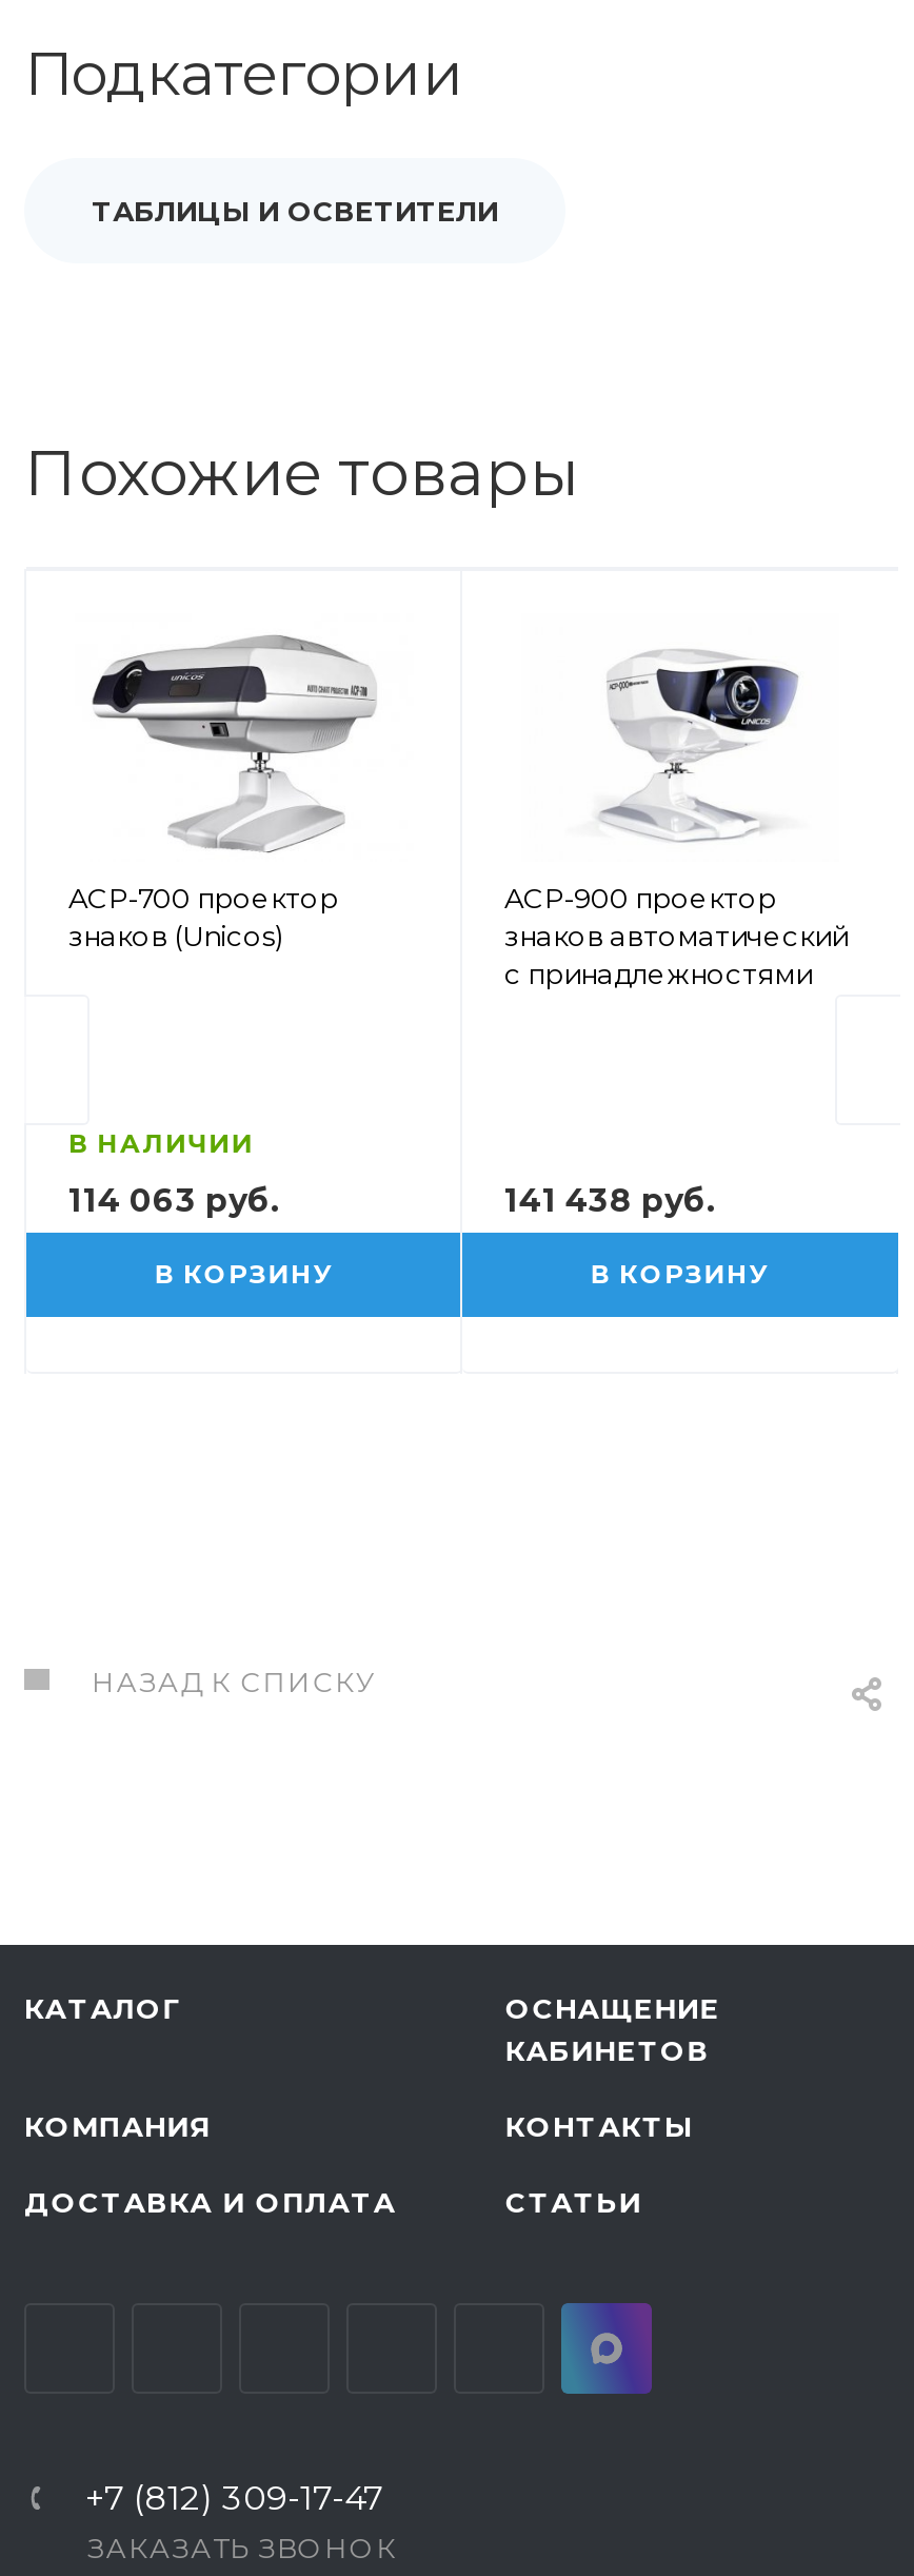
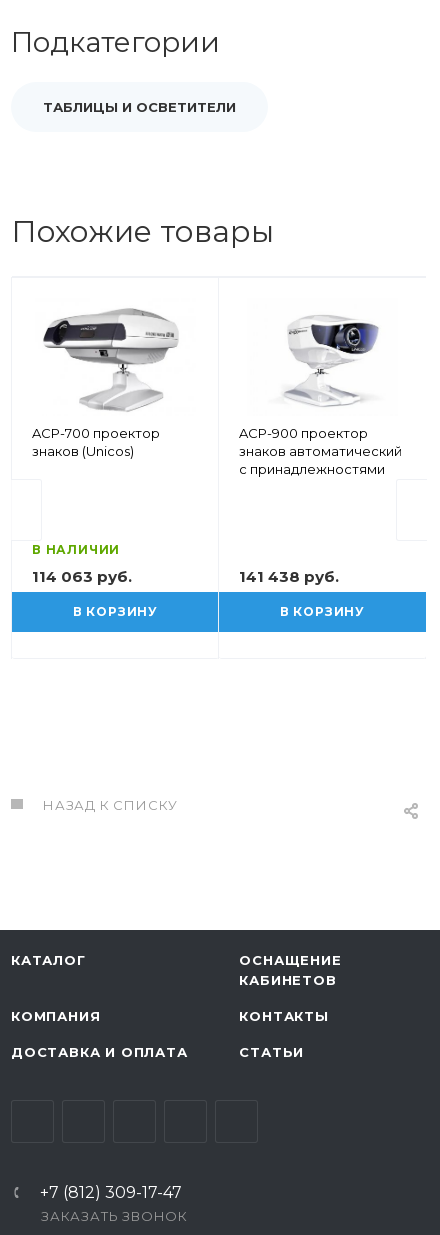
- [image]
